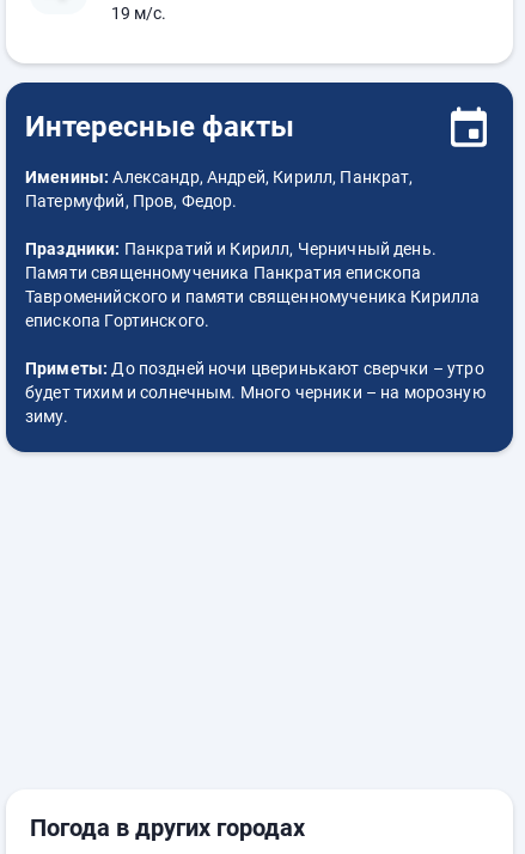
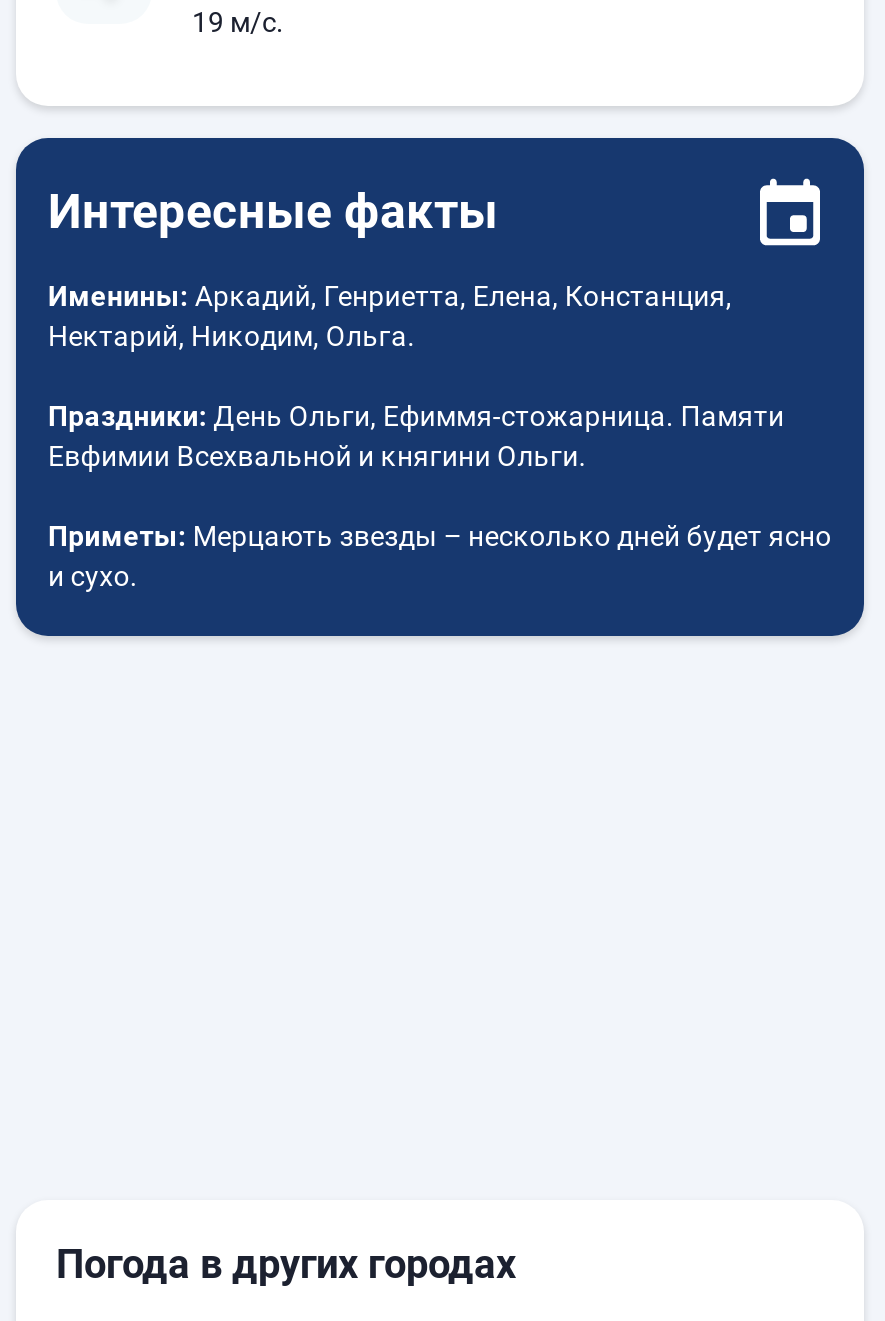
- Именины: Александр, Андрей, Кирилл, Панкрат,
- Патермуфий, Пров, Федор.
+ Именины: Аркадий, Генриетта, Елена, Констанция,
+ Нектарий, Никодим, Ольга.

- Праздники: Панкратий и Кирилл, Черничный день.
- Памяти священномученика Панкратия епископа
- Тавроменийского и памяти священномученика Кирилла
- епископа Гортинского.
+ Праздники: День Ольги, Ефиммя-стожарница. Памяти
+ Евфимии Всехвальной и княгини Ольги.

- Приметы: До поздней ночи цверинькают сверчки – утро
- будет тихим и солнечным. Много черники – на морозную
- зиму.
+ Приметы: Мерцають звезды – несколько дней будет ясно
+ и сухо.
